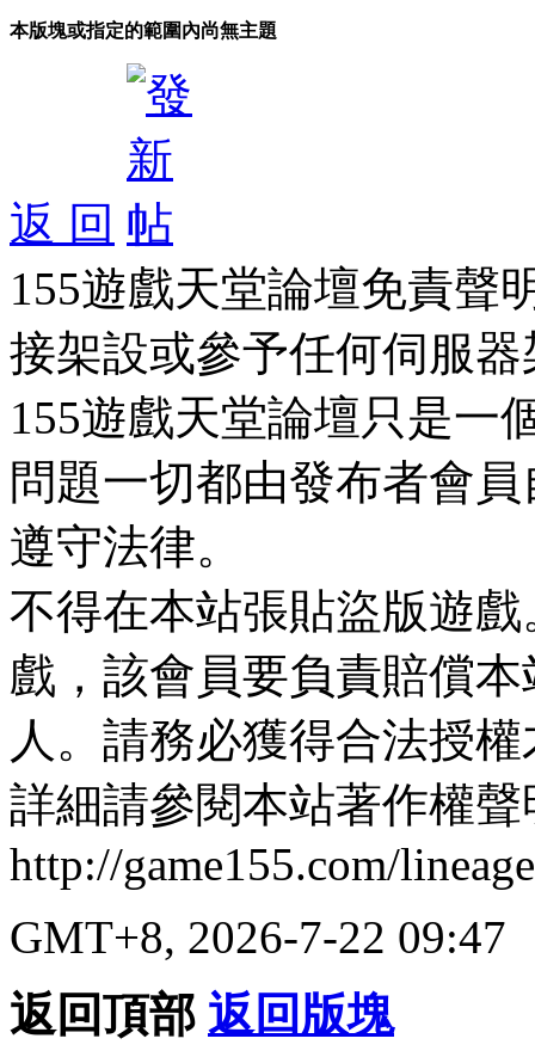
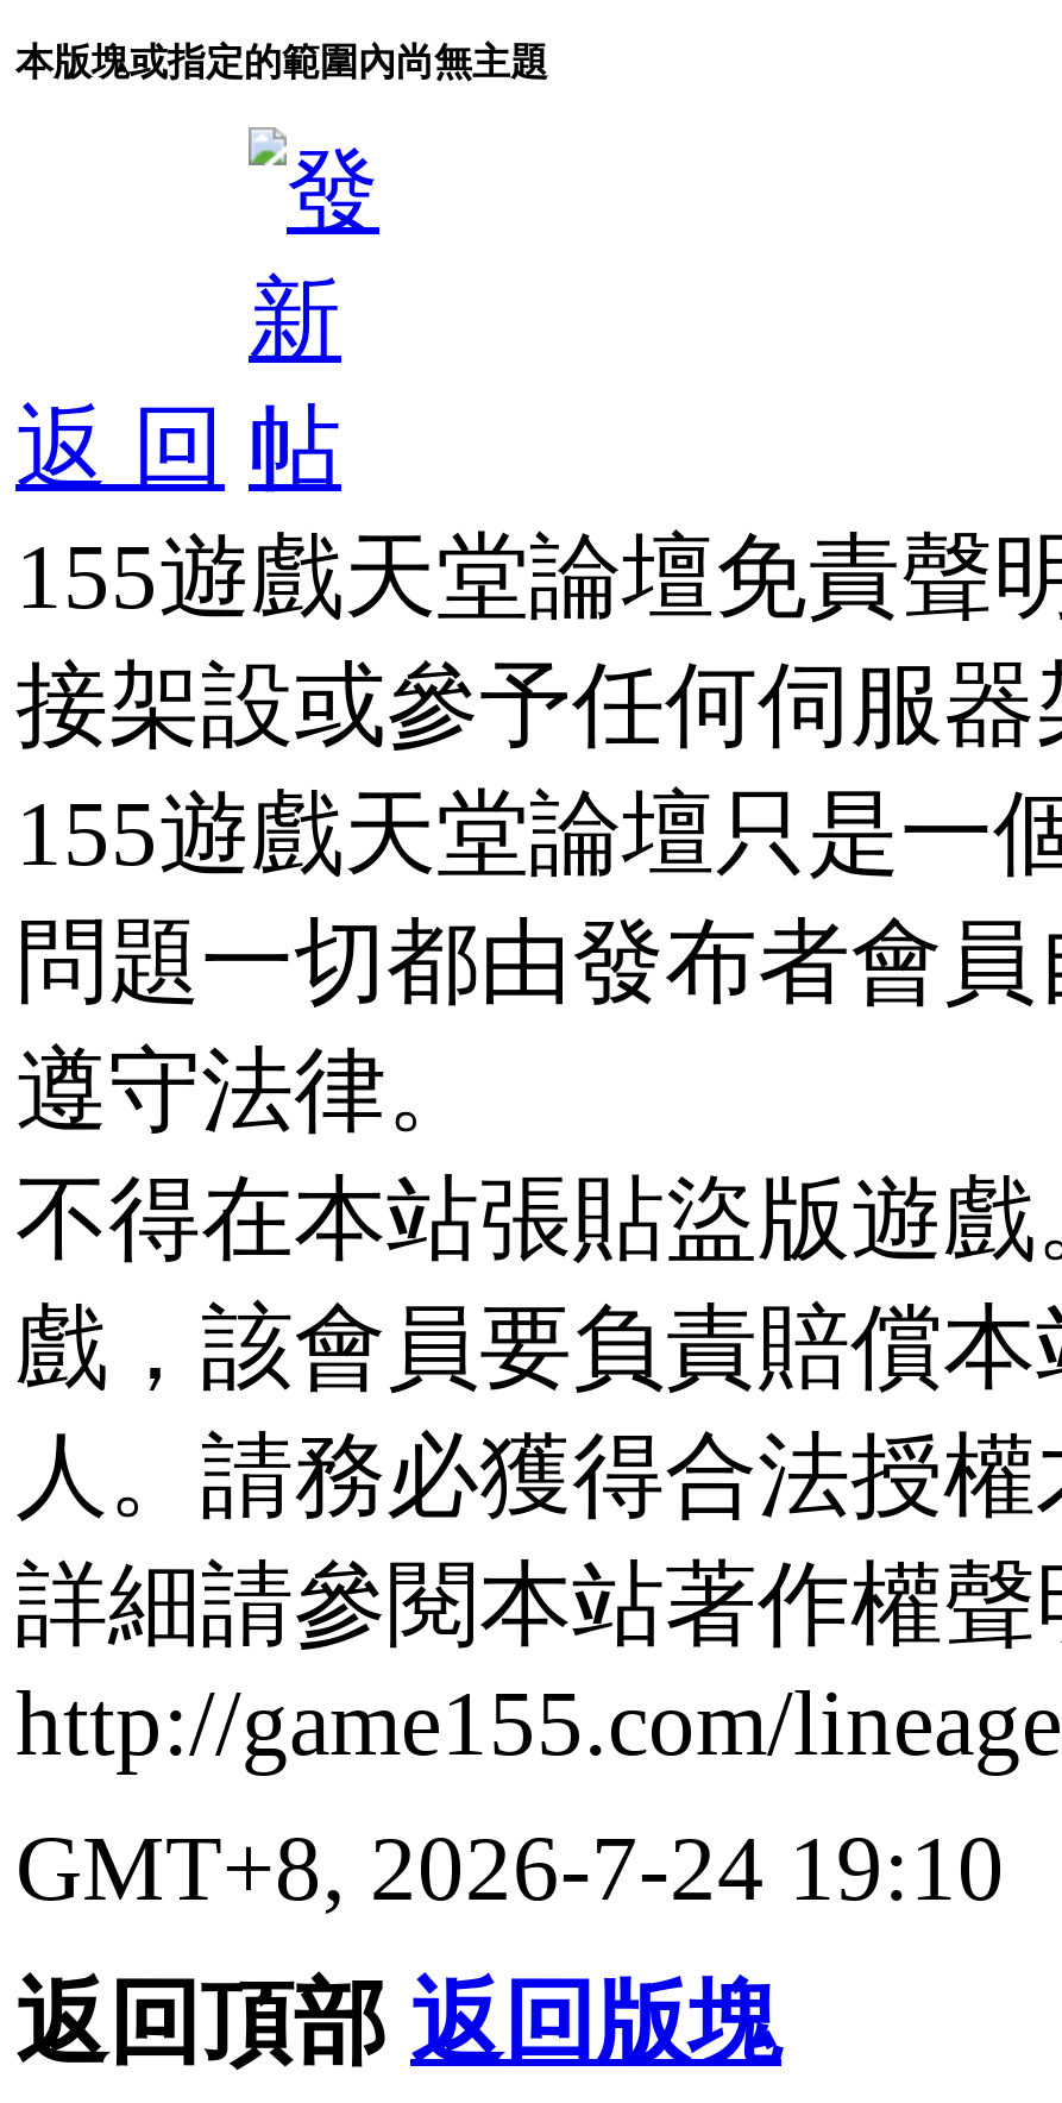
- GMT+8, 2026-7-22 09:47
+ GMT+8, 2026-7-24 19:10
